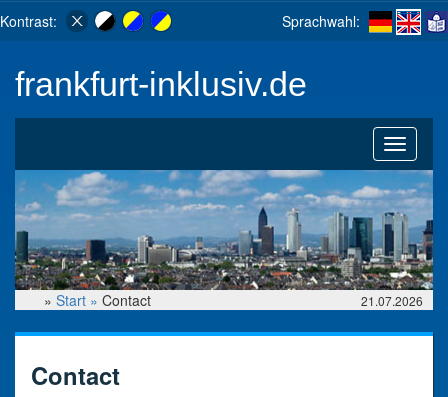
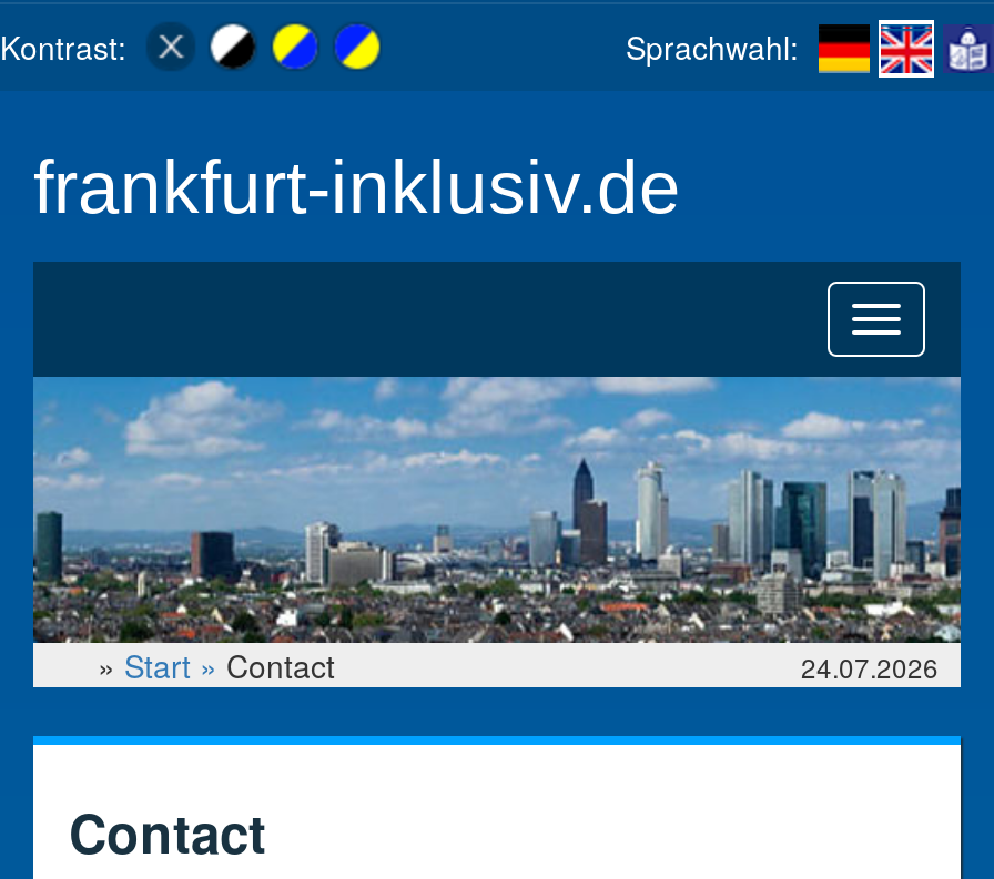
- 21.07.2026
+ 24.07.2026
